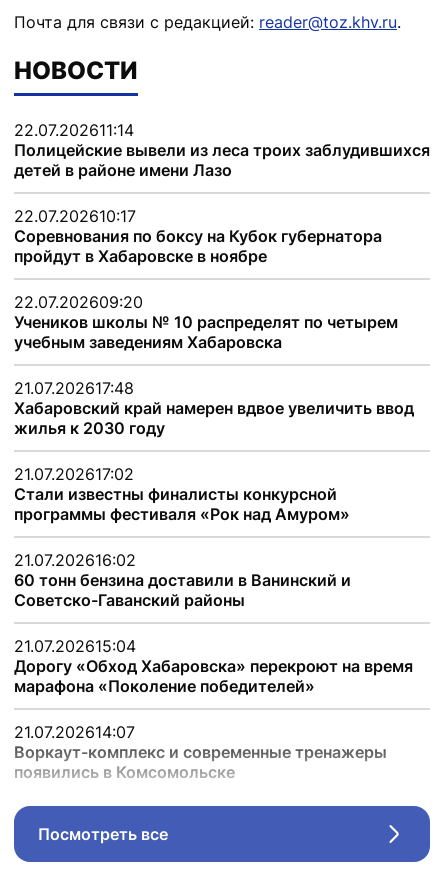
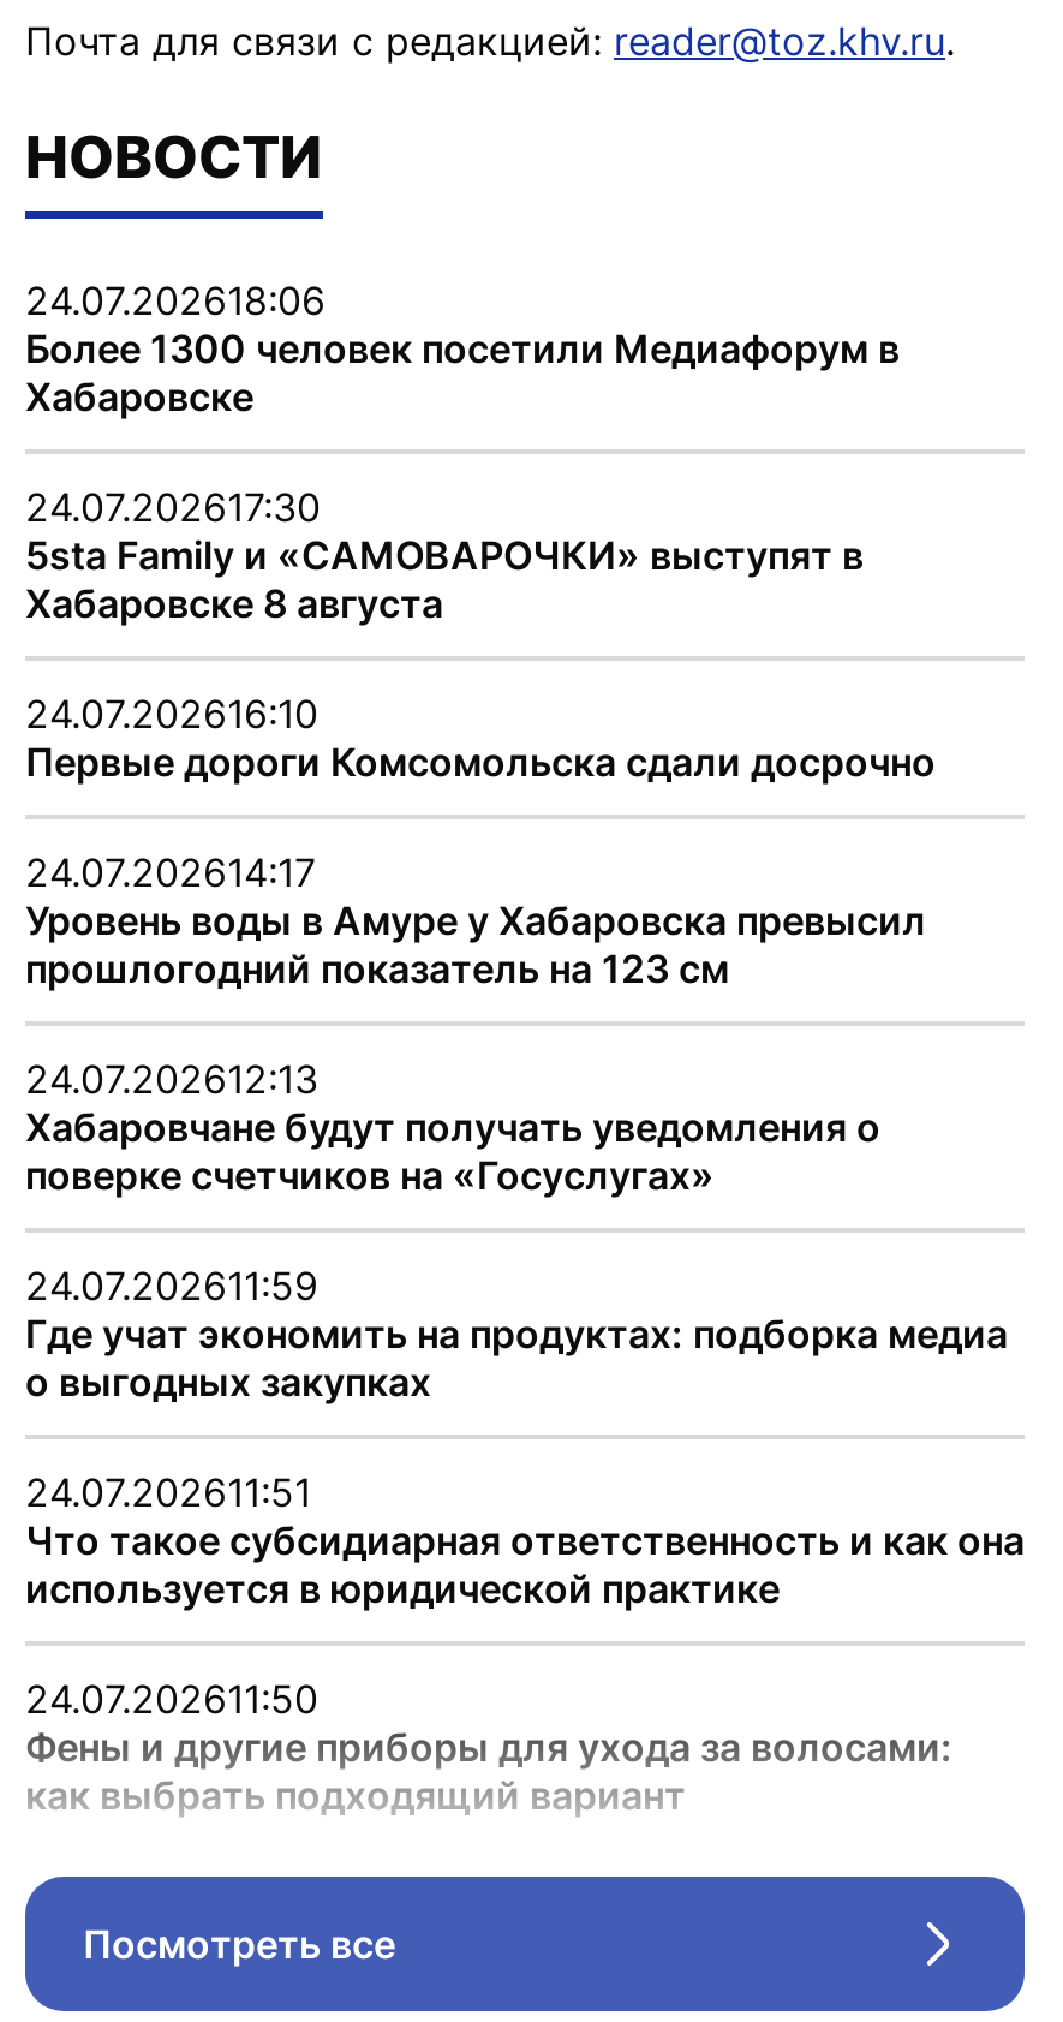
- 22.07.202611:14
- Полицейские вывели из леса троих заблудившихся
- детей в районе имени Лазо
+ 24.07.202618:06
+ Более 1300 человек посетили Медиафорум в
+ Хабаровске

- 22.07.202610:17
- Соревнования по боксу на Кубок губернатора
- пройдут в Хабаровске в ноябре
+ 24.07.202617:30
+ 5sta Family и «САМОВАРОЧКИ» выступят в
+ Хабаровске 8 августа

- 22.07.202609:20
- Учеников школы № 10 распределят по четырем
- учебным заведениям Хабаровска
+ 24.07.202616:10
+ Первые дороги Комсомольска сдали досрочно

- 21.07.202617:48
- Хабаровский край намерен вдвое увеличить ввод
- жилья к 2030 году
+ 24.07.202614:17
+ Уровень воды в Амуре у Хабаровска превысил
+ прошлогодний показатель на 123 см

- 21.07.202617:02
- Стали известны финалисты конкурсной
- программы фестиваля «Рок над Амуром»
+ 24.07.202612:13
+ Хабаровчане будут получать уведомления о
+ поверке счетчиков на «Госуслугах»

- 21.07.202616:02
- 60 тонн бензина доставили в Ванинский и
- Советско-Гаванский районы
+ 24.07.202611:59
+ Где учат экономить на продуктах: подборка медиа
+ о выгодных закупках

- 21.07.202615:04
- Дорогу «Обход Хабаровска» перекроют на время
- марафона «Поколение победителей»
+ 24.07.202611:51
+ Что такое субсидиарная ответственность и как она
+ используется в юридической практике

- 21.07.202614:07
- Воркаут-комплекс и современные тренажеры
- появились в Комсомольске
+ 24.07.202611:50
+ Фены и другие приборы для ухода за волосами:
+ как выбрать подходящий вариант
